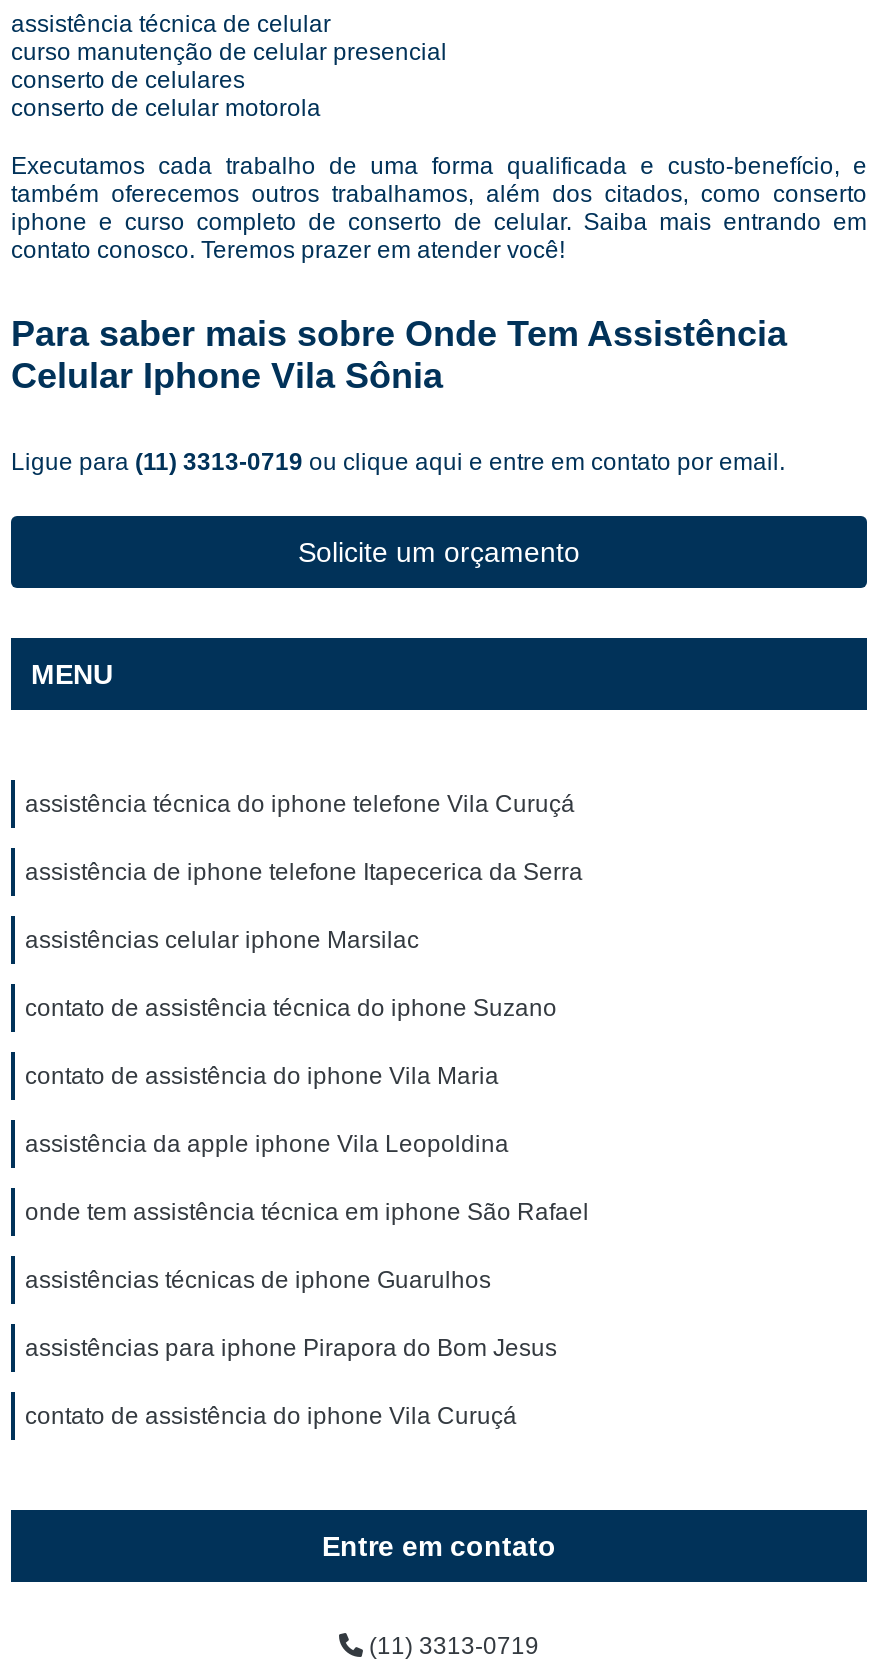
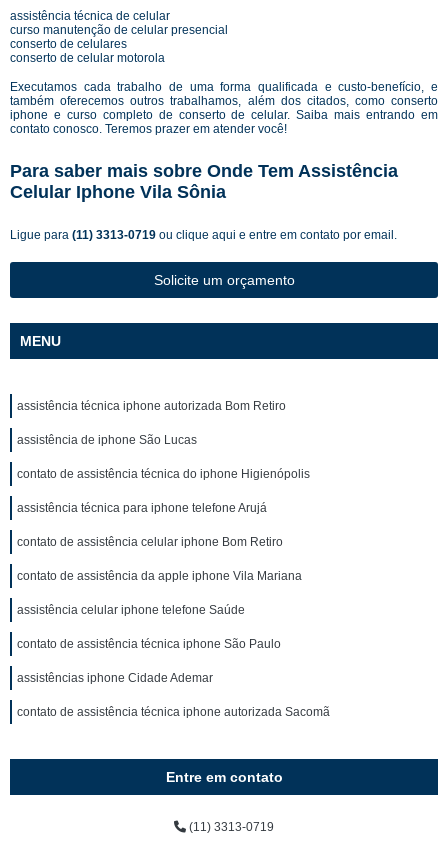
- assistência técnica do iphone telefone Vila Curuçá
+ assistência técnica iphone autorizada Bom Retiro

- assistência de iphone telefone Itapecerica da Serra
+ assistência de iphone São Lucas

- assistências celular iphone Marsilac
+ contato de assistência técnica do iphone Higienópolis

- contato de assistência técnica do iphone Suzano
+ assistência técnica para iphone telefone Arujá

- contato de assistência do iphone Vila Maria
+ contato de assistência celular iphone Bom Retiro

- assistência da apple iphone Vila Leopoldina
+ contato de assistência da apple iphone Vila Mariana

- onde tem assistência técnica em iphone São Rafael
+ assistência celular iphone telefone Saúde

- assistências técnicas de iphone Guarulhos
+ contato de assistência técnica iphone São Paulo

- assistências para iphone Pirapora do Bom Jesus
+ assistências iphone Cidade Ademar

- contato de assistência do iphone Vila Curuçá
+ contato de assistência técnica iphone autorizada Sacomã
